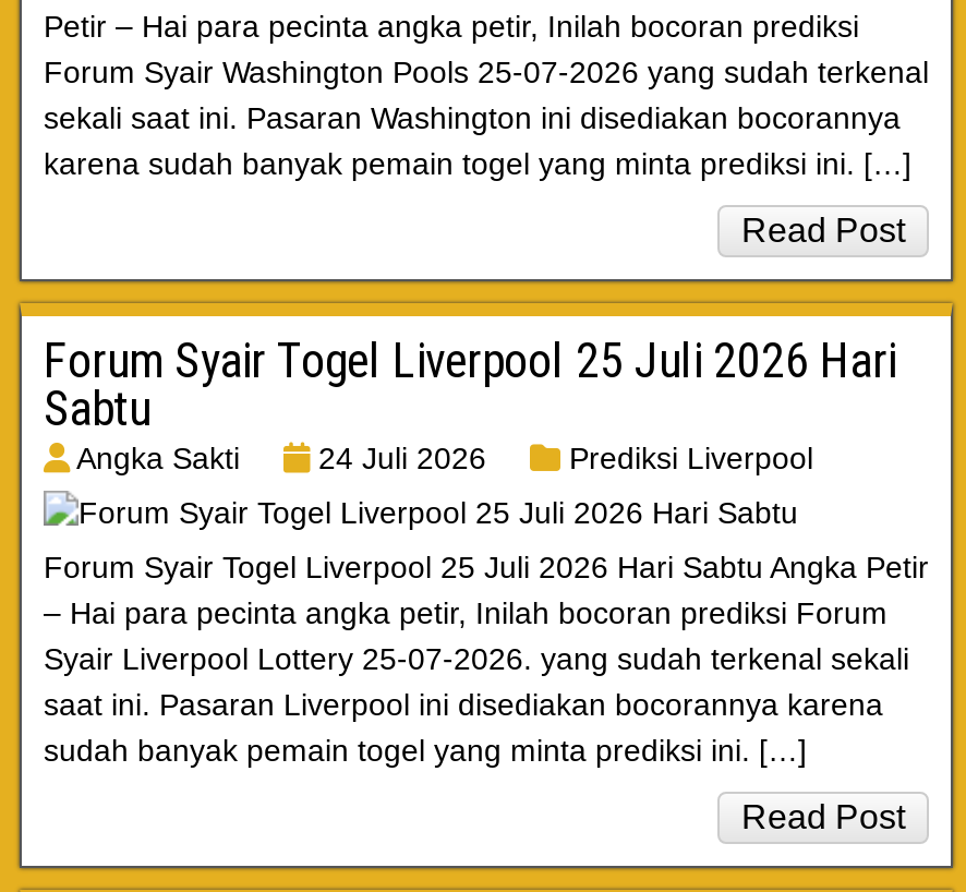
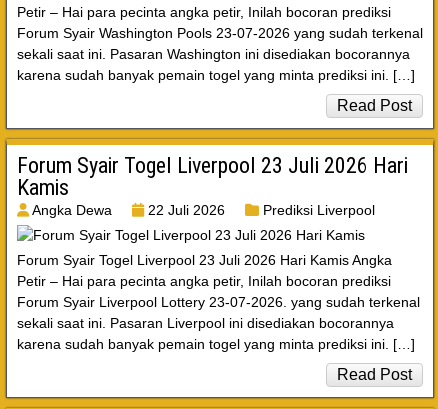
- Forum Syair Washington Pools 25-07-2026 yang sudah terkenal
+ Forum Syair Washington Pools 23-07-2026 yang sudah terkenal

- Forum Syair Togel Liverpool 25 Juli 2026 Hari
- Sabtu
- Angka Sakti
- 24 Juli 2026
+ Forum Syair Togel Liverpool 23 Juli 2026 Hari
+ Kamis
+ Angka Dewa
+ 22 Juli 2026

- Forum Syair Togel Liverpool 25 Juli 2026 Hari Sabtu Angka Petir
- – Hai para pecinta angka petir, Inilah bocoran prediksi Forum
- Syair Liverpool Lottery 25-07-2026. yang sudah terkenal sekali
- saat ini. Pasaran Liverpool ini disediakan bocorannya karena
- sudah banyak pemain togel yang minta prediksi ini. […]
+ Forum Syair Togel Liverpool 23 Juli 2026 Hari Kamis Angka
+ Petir – Hai para pecinta angka petir, Inilah bocoran prediksi
+ Forum Syair Liverpool Lottery 23-07-2026. yang sudah terkenal
+ sekali saat ini. Pasaran Liverpool ini disediakan bocorannya
+ karena sudah banyak pemain togel yang minta prediksi ini. […]
